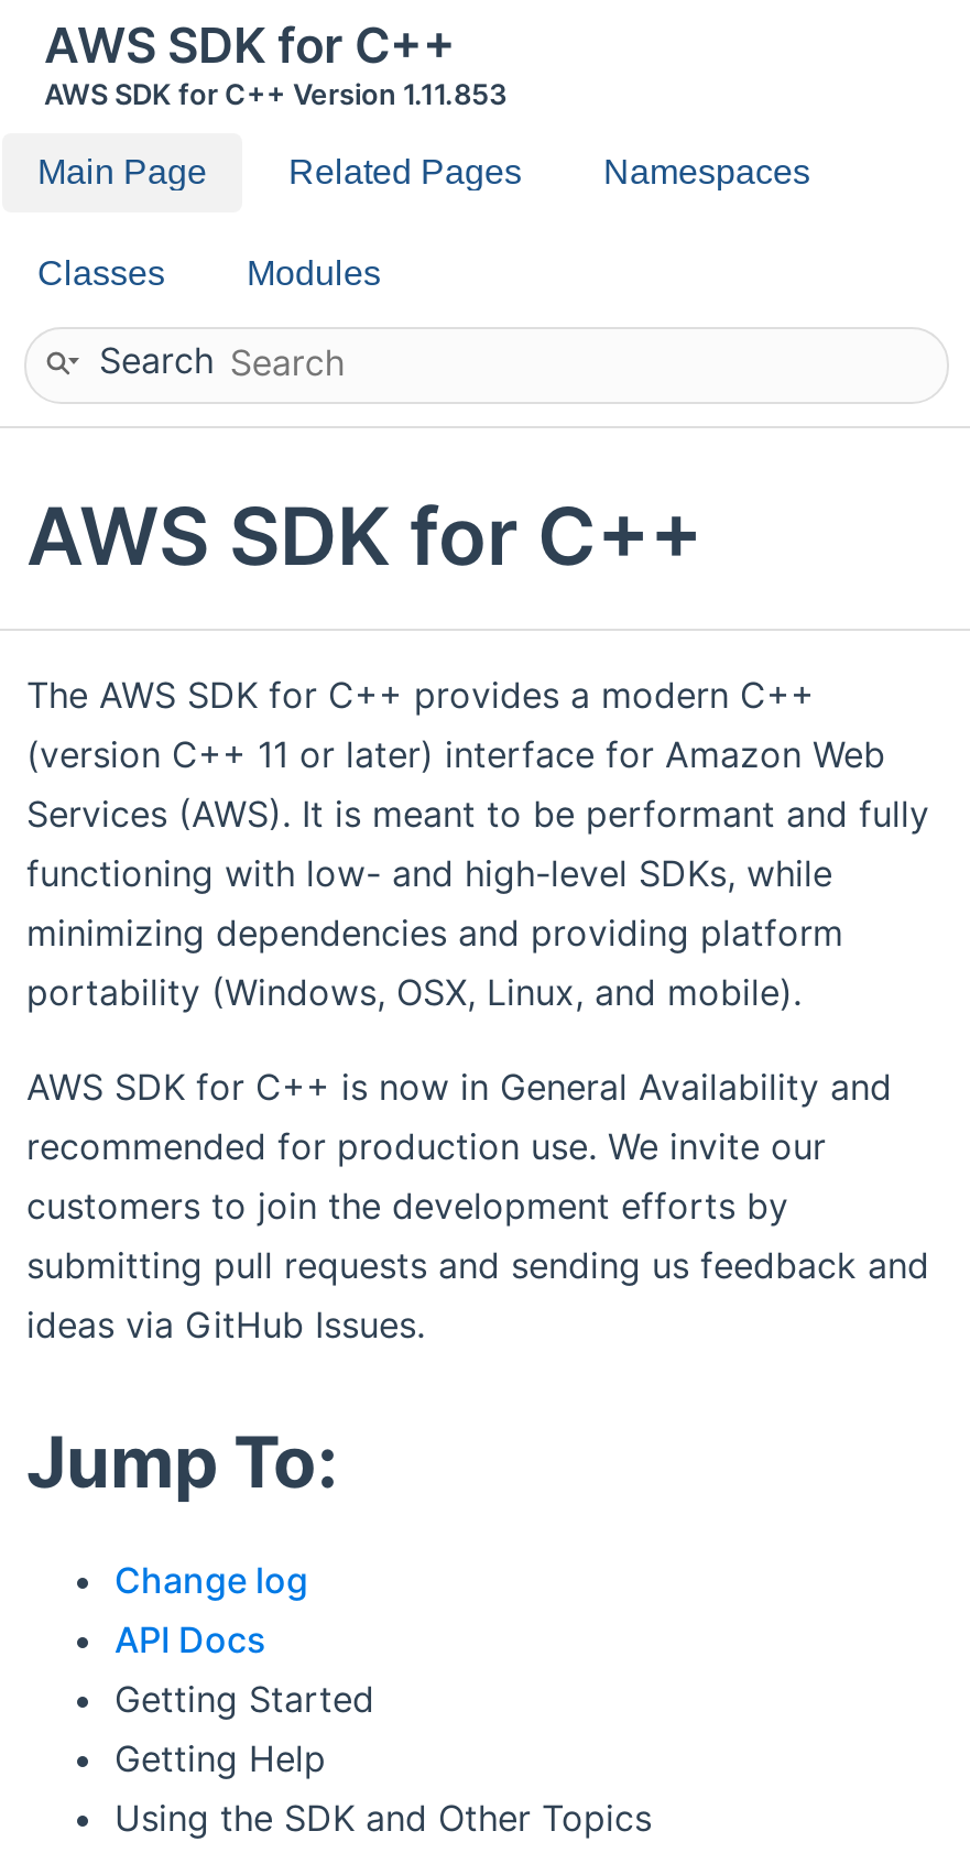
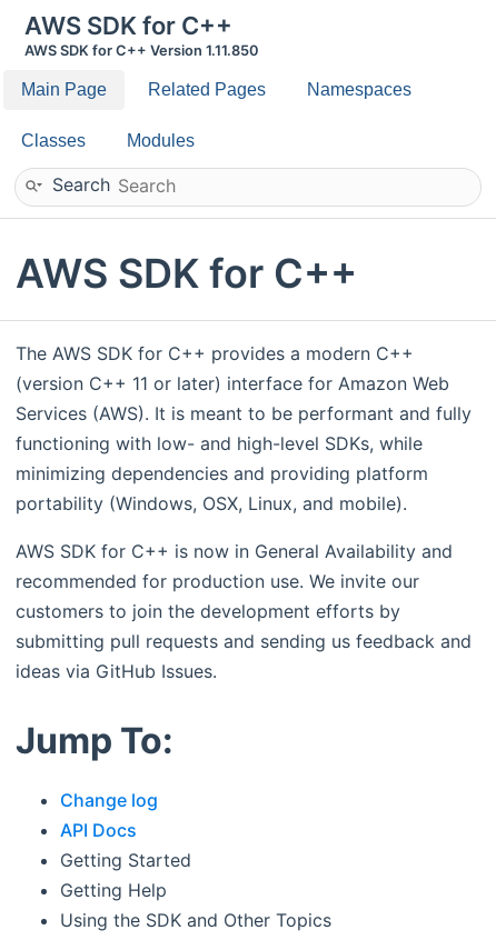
- AWS SDK for C++ Version 1.11.853
+ AWS SDK for C++ Version 1.11.850
